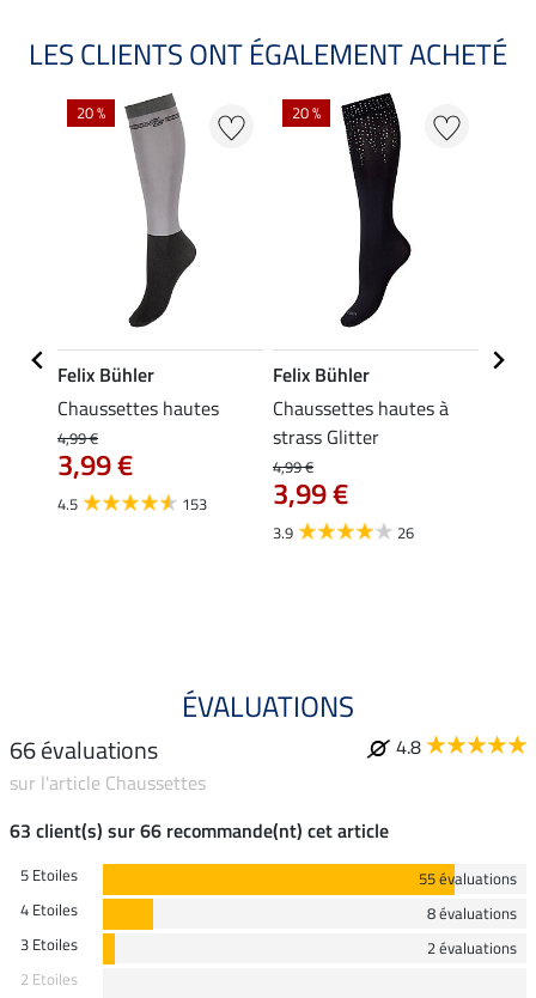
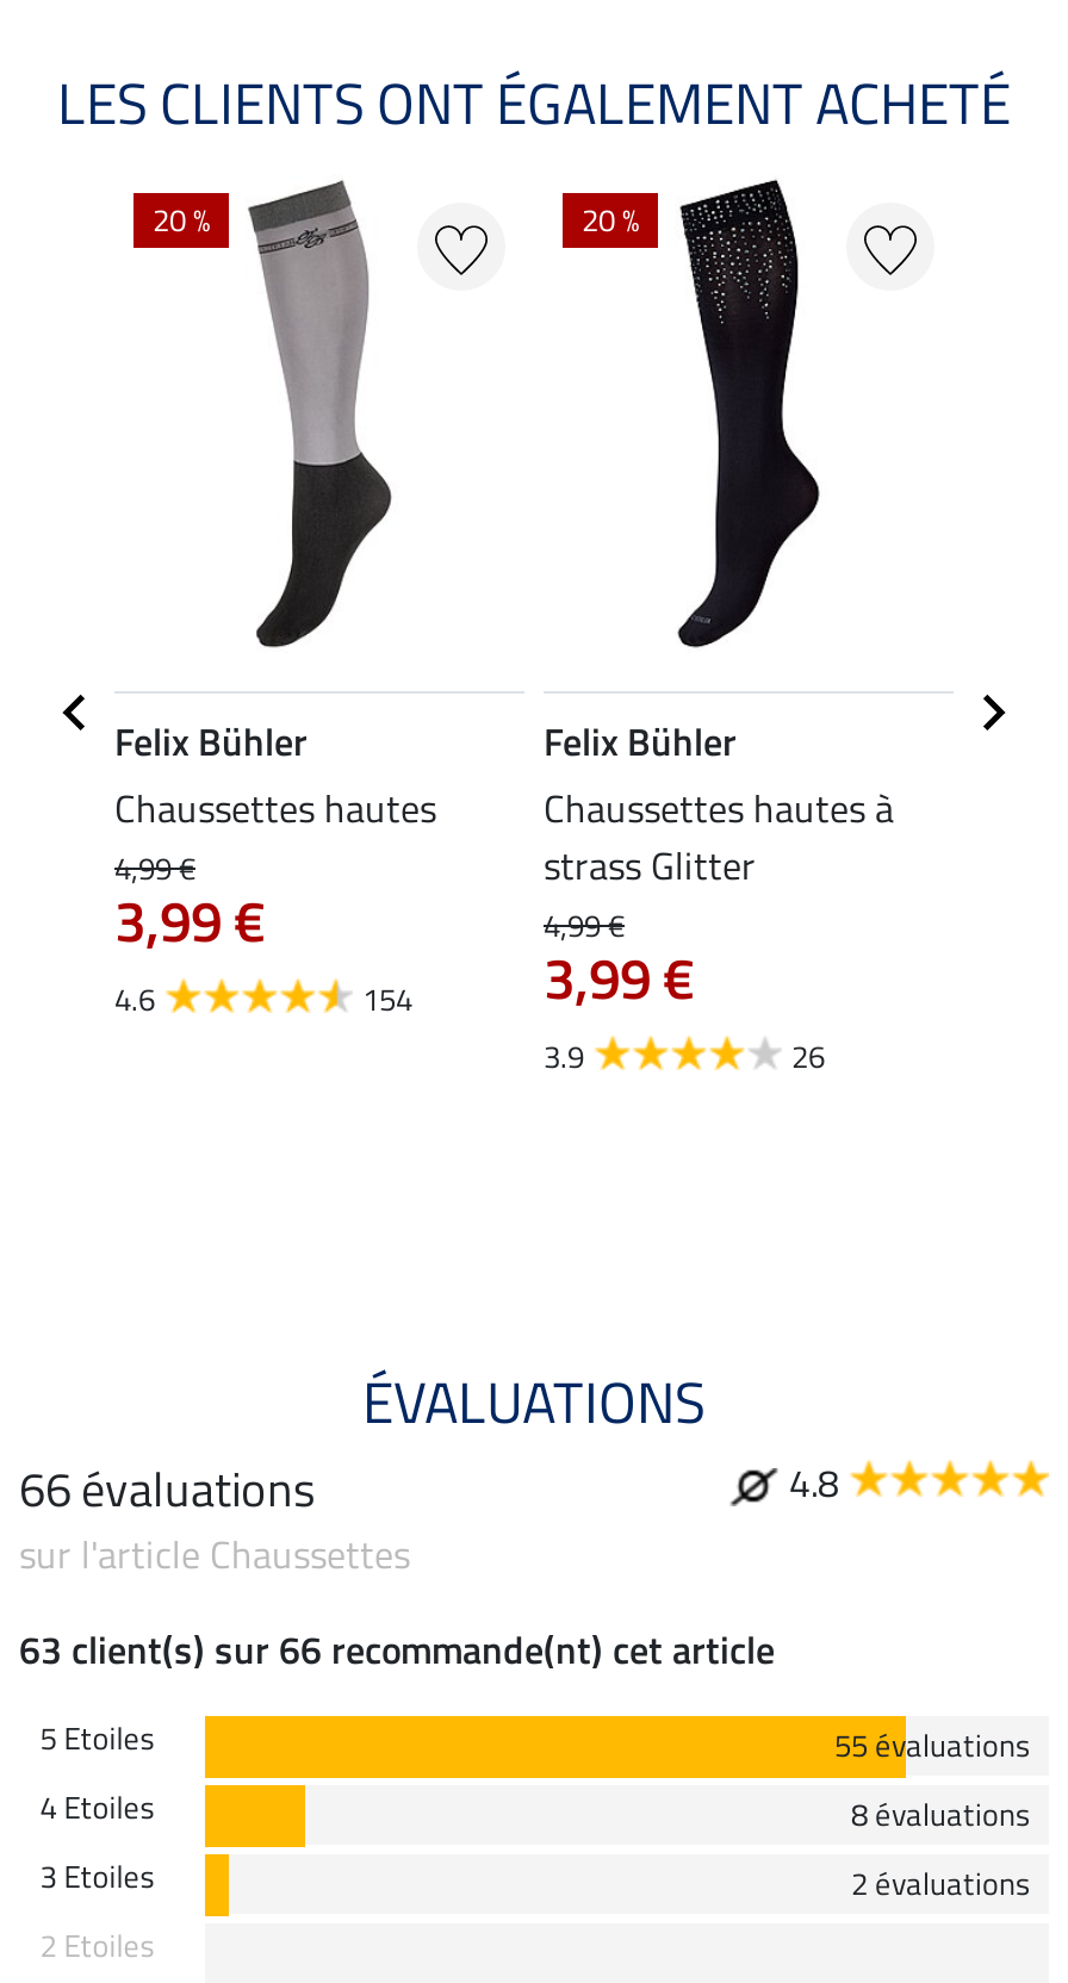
- 4.5
+ 4.6

- 153
+ 154
